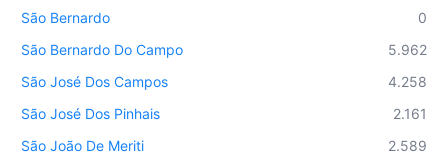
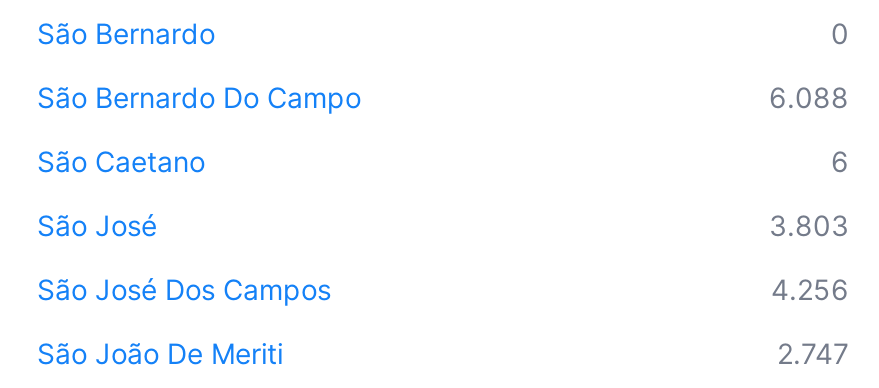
- 5.962
+ 6.088
+ São Caetano
+ 6
+ São José
+ 3.803

- 4.258
- São José Dos Pinhais
- 2.161
+ 4.256

moved down: São José Dos Campos

- 2.589
+ 2.747
